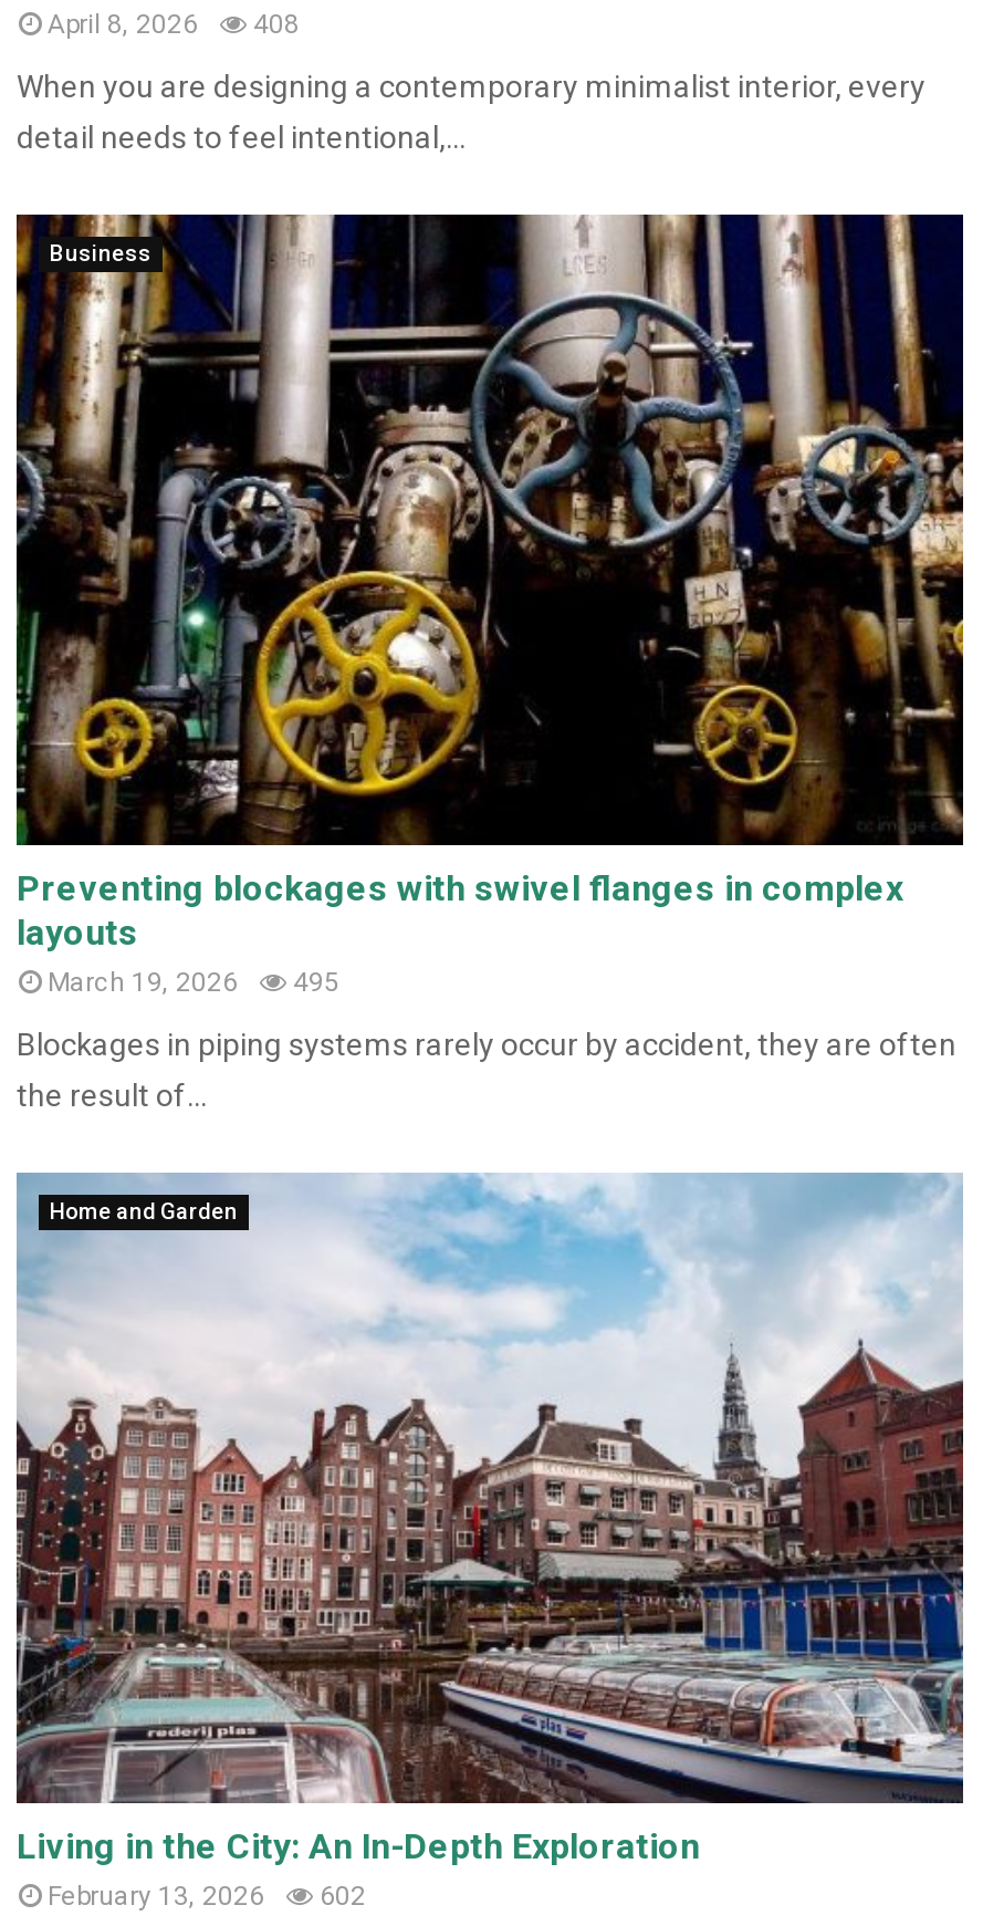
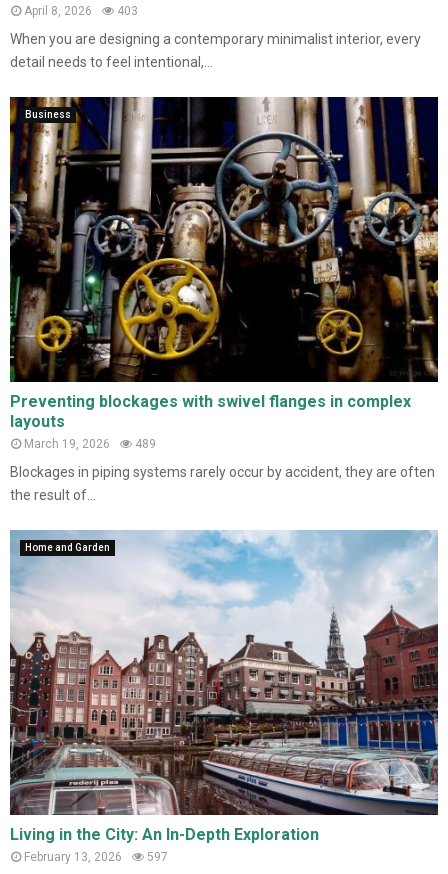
- April 8, 2026 408
+ April 8, 2026 403

- March 19, 2026 495
+ March 19, 2026 489

- February 13, 2026 602
+ February 13, 2026 597
